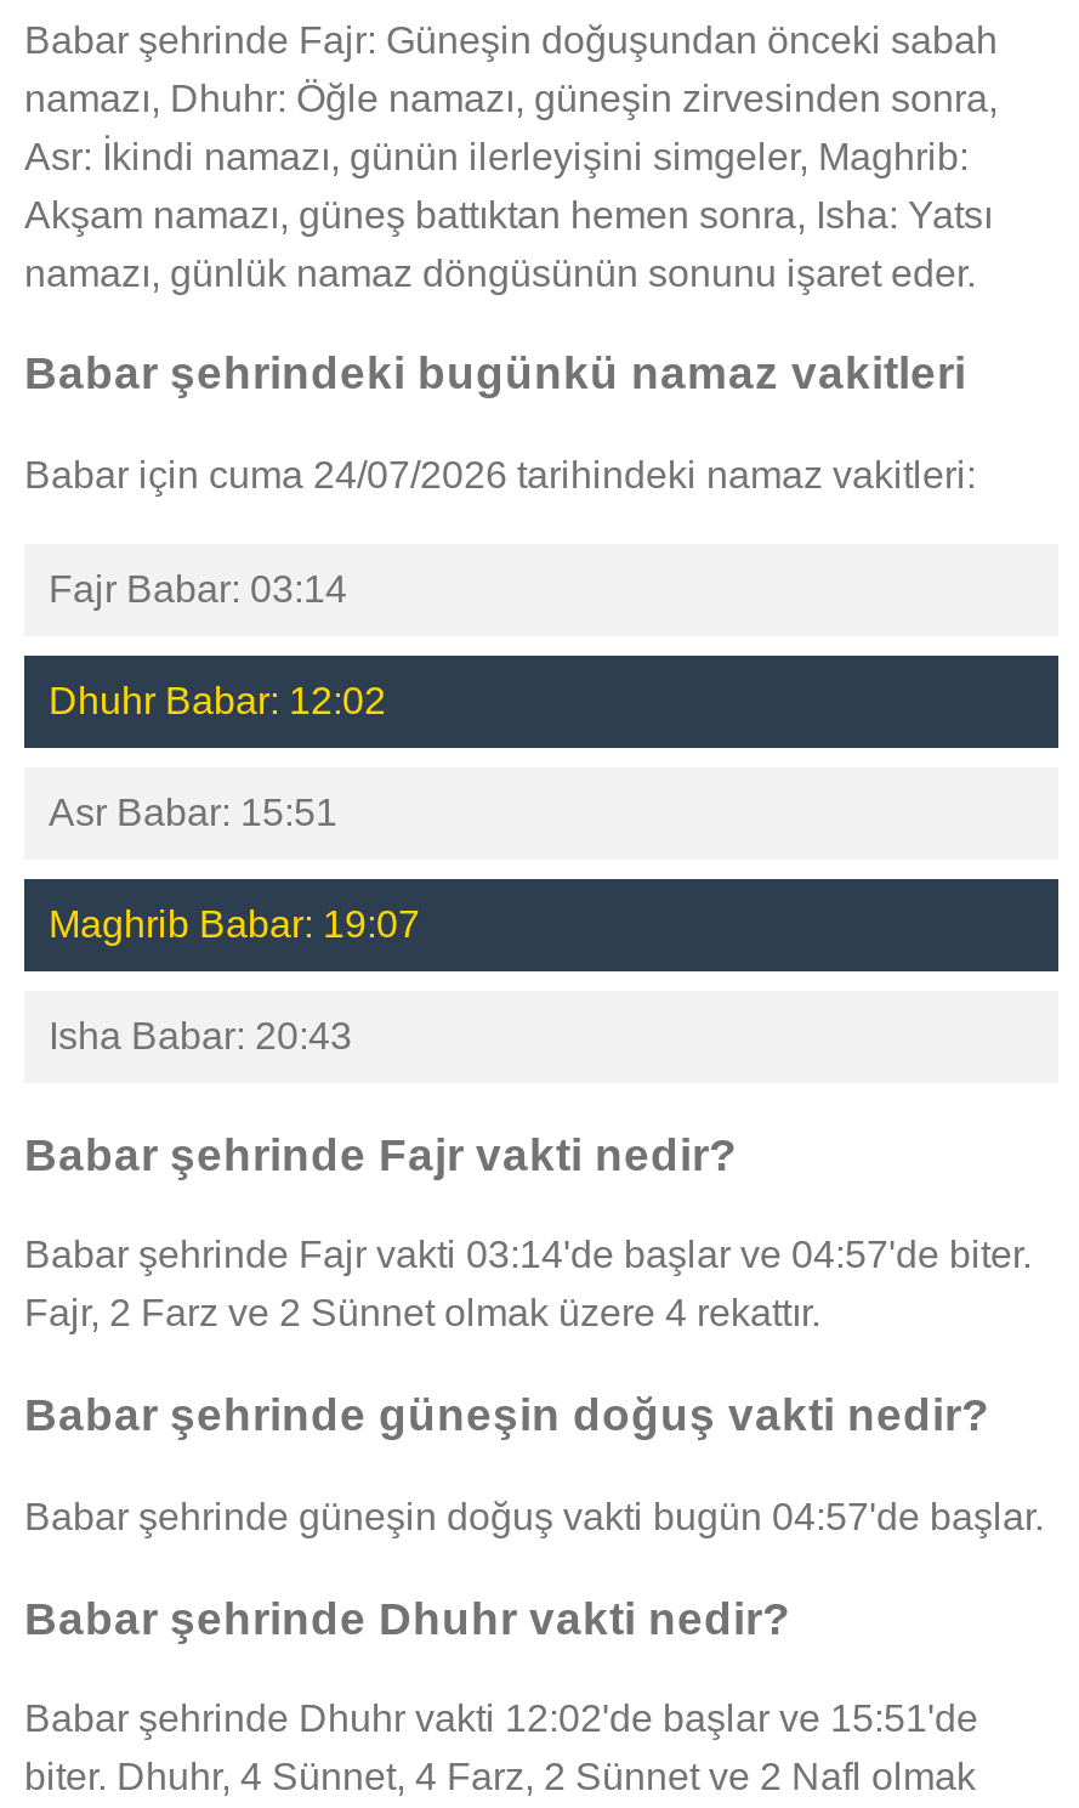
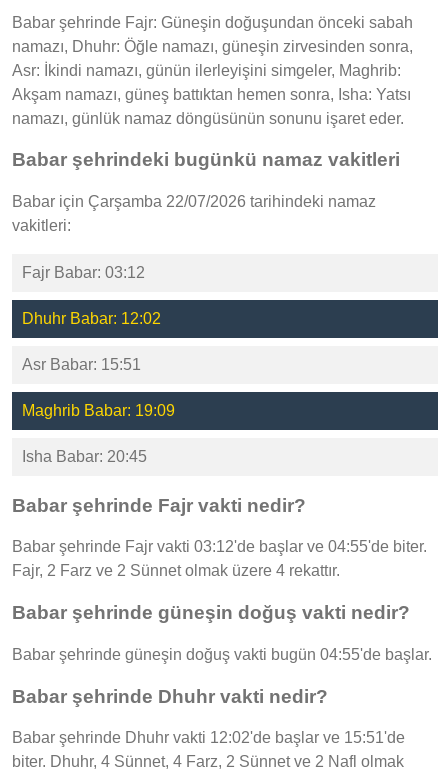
- Babar için cuma 24/07/2026 tarihindeki namaz vakitleri:
+ Babar için Çarşamba 22/07/2026 tarihindeki namaz
+ vakitleri:

- Fajr Babar: 03:14
+ Fajr Babar: 03:12

- Maghrib Babar: 19:07
+ Maghrib Babar: 19:09

- Isha Babar: 20:43
+ Isha Babar: 20:45

- Babar şehrinde Fajr vakti 03:14'de başlar ve 04:57'de biter.
+ Babar şehrinde Fajr vakti 03:12'de başlar ve 04:55'de biter.

- Babar şehrinde güneşin doğuş vakti bugün 04:57'de başlar.
+ Babar şehrinde güneşin doğuş vakti bugün 04:55'de başlar.
